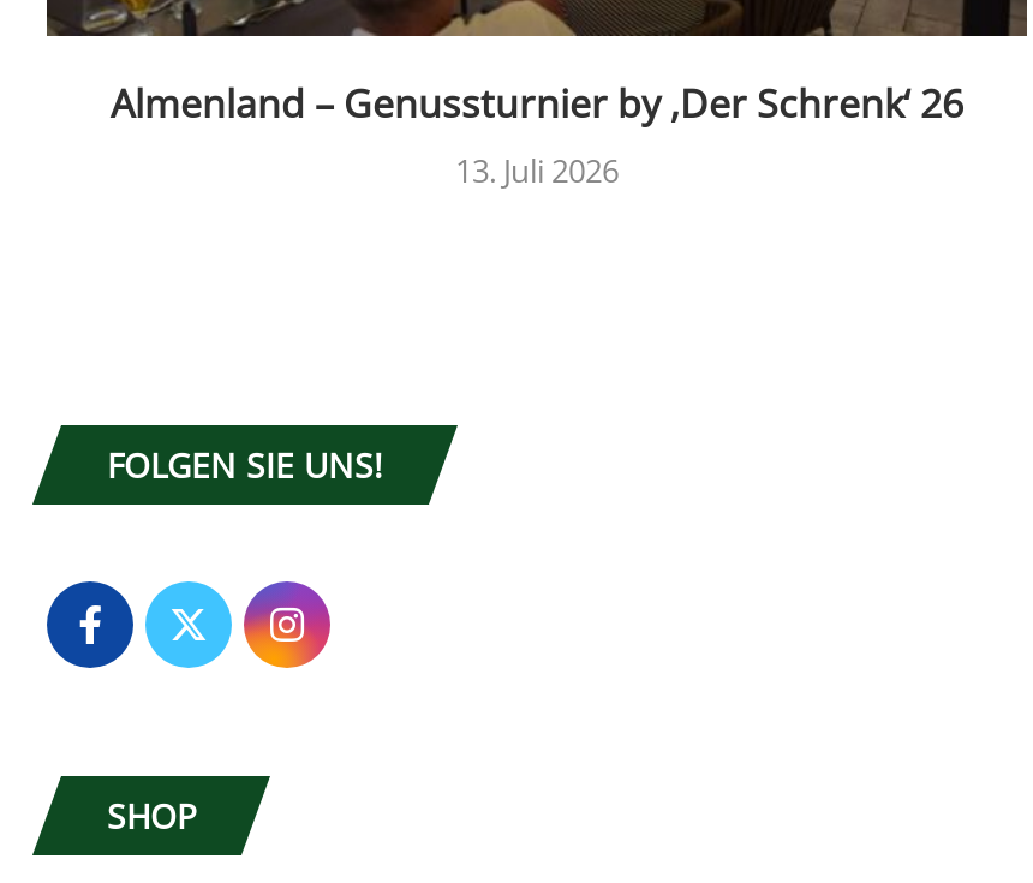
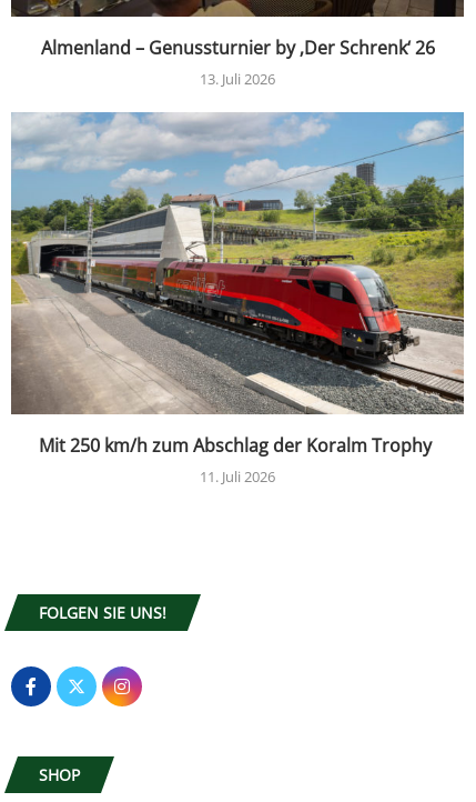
+ [image]
+ Mit 250 km/h zum Abschlag der Koralm Trophy
+ 11. Juli 2026
